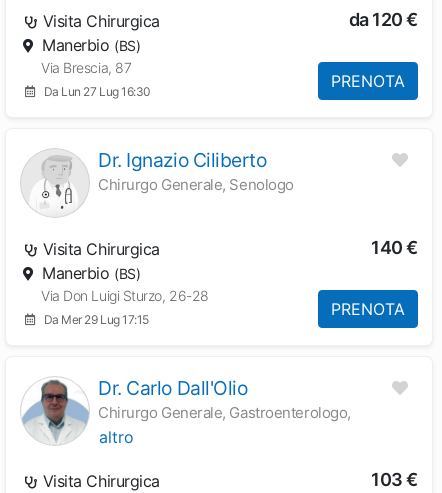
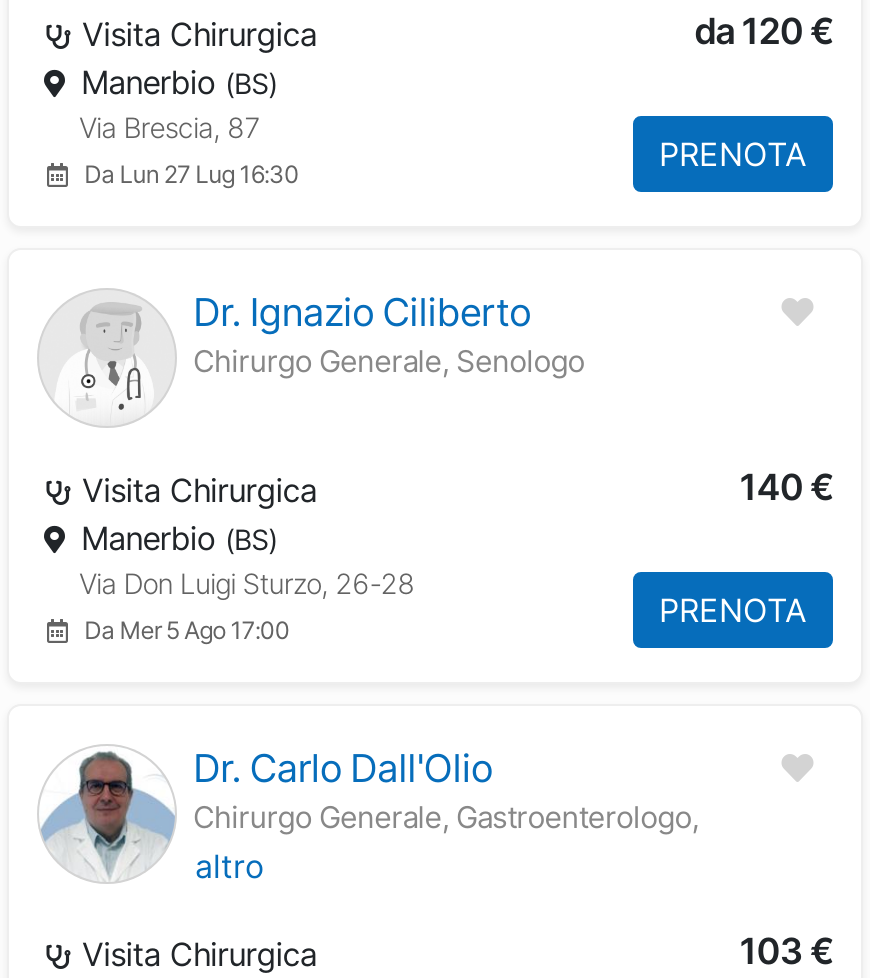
- Da Mer 29 Lug 17:15
+ Da Mer 5 Ago 17:00
